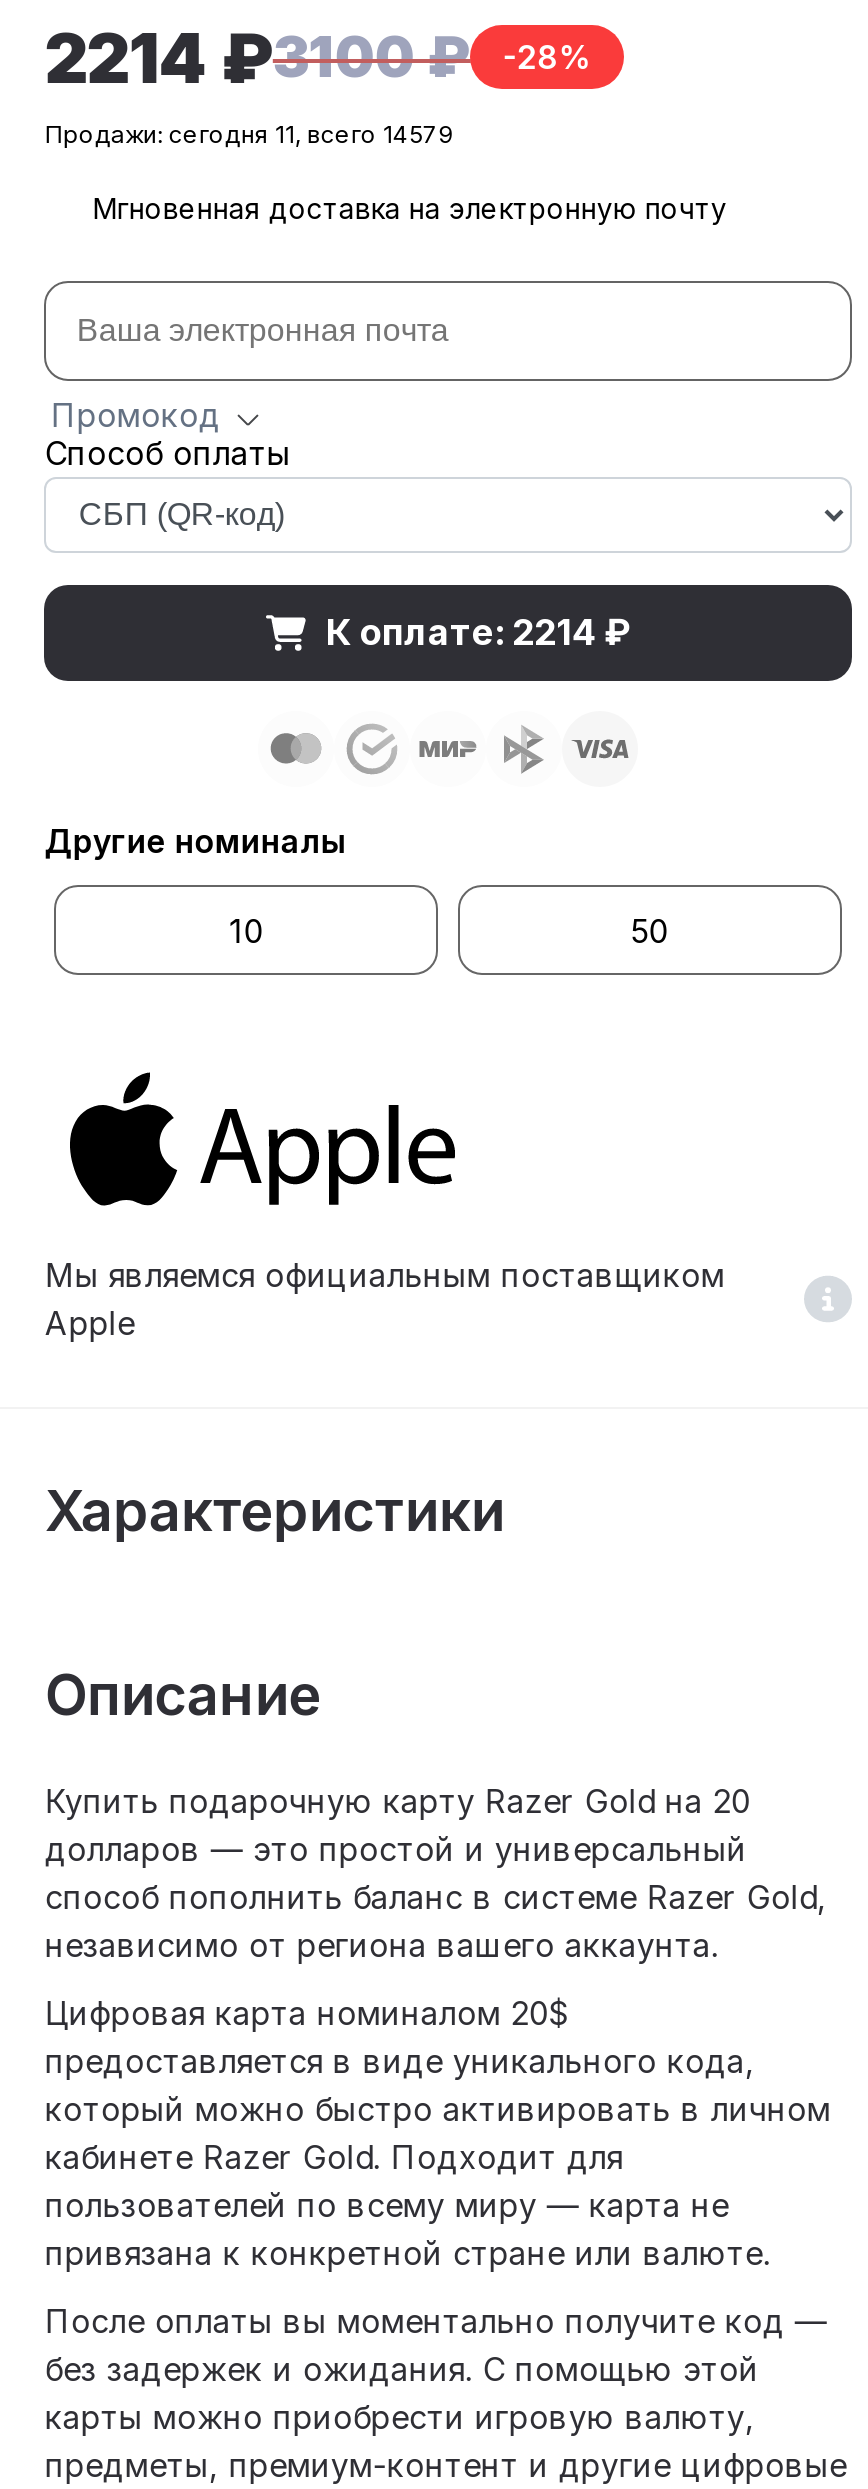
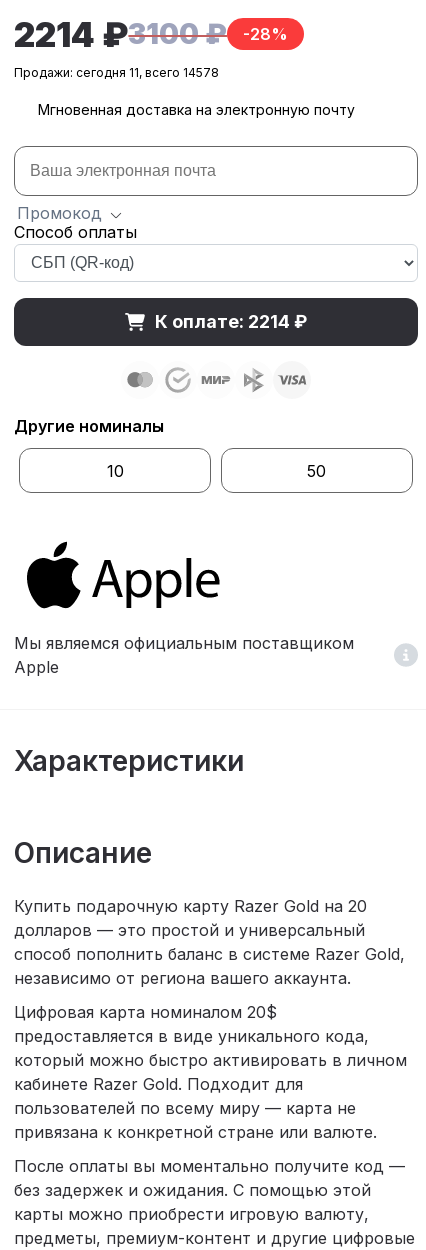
- Продажи: сегодня 11, всего 14579
+ Продажи: сегодня 11, всего 14578
